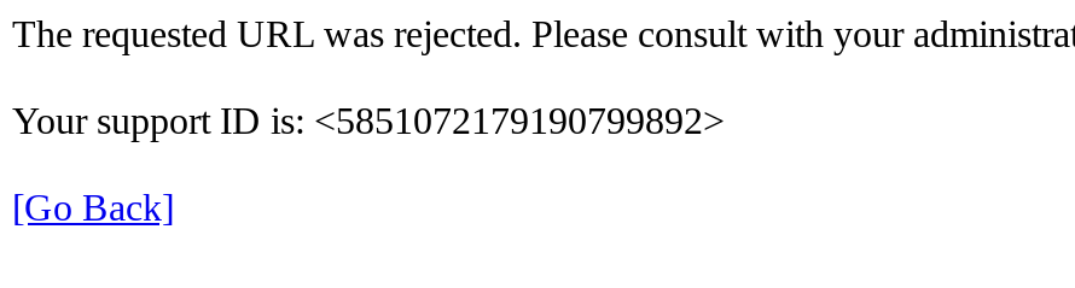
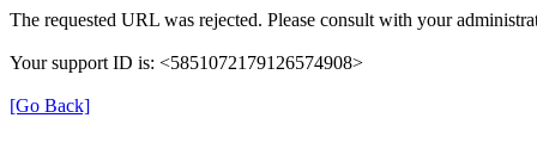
- Your support ID is: <5851072179190799892>
+ Your support ID is: <5851072179126574908>
